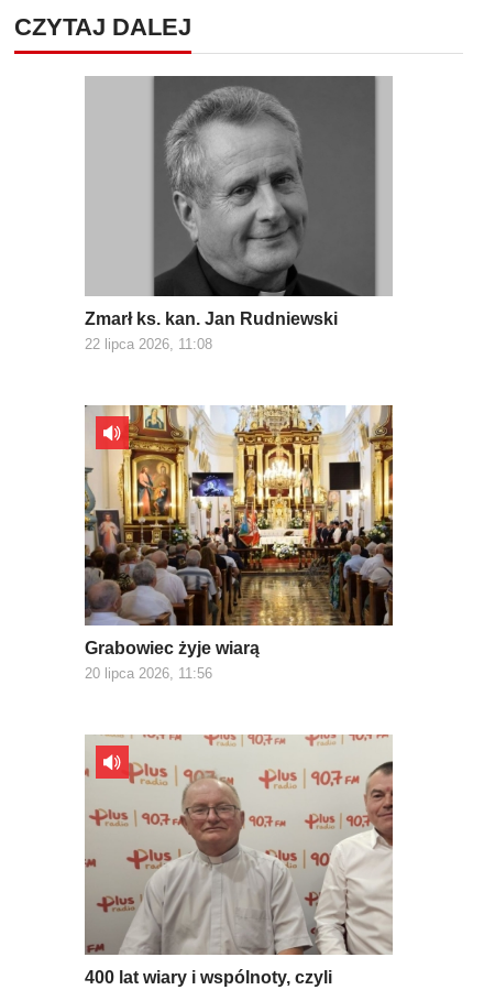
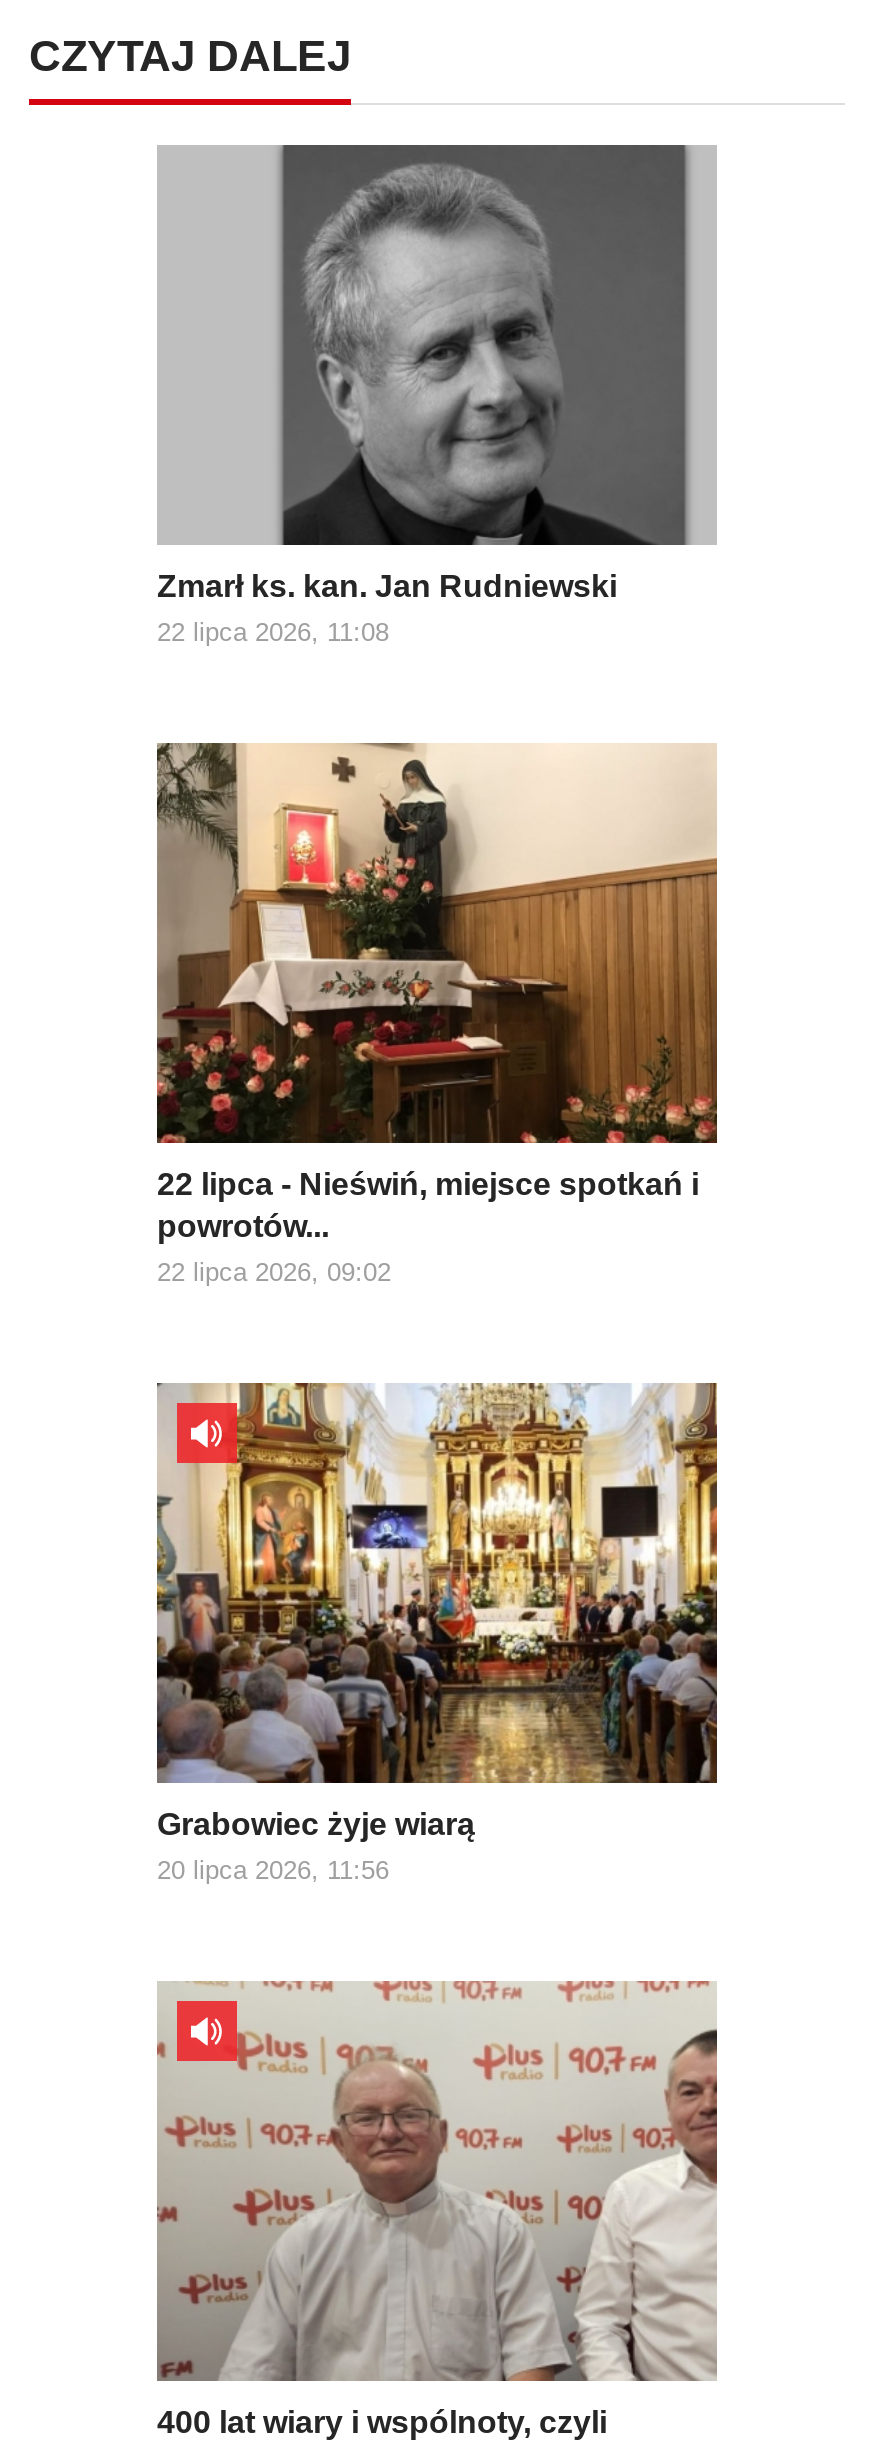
+ [image]
+ 22 lipca - Nieświń, miejsce spotkań i
+ powrotów...
+ 22 lipca 2026, 09:02
